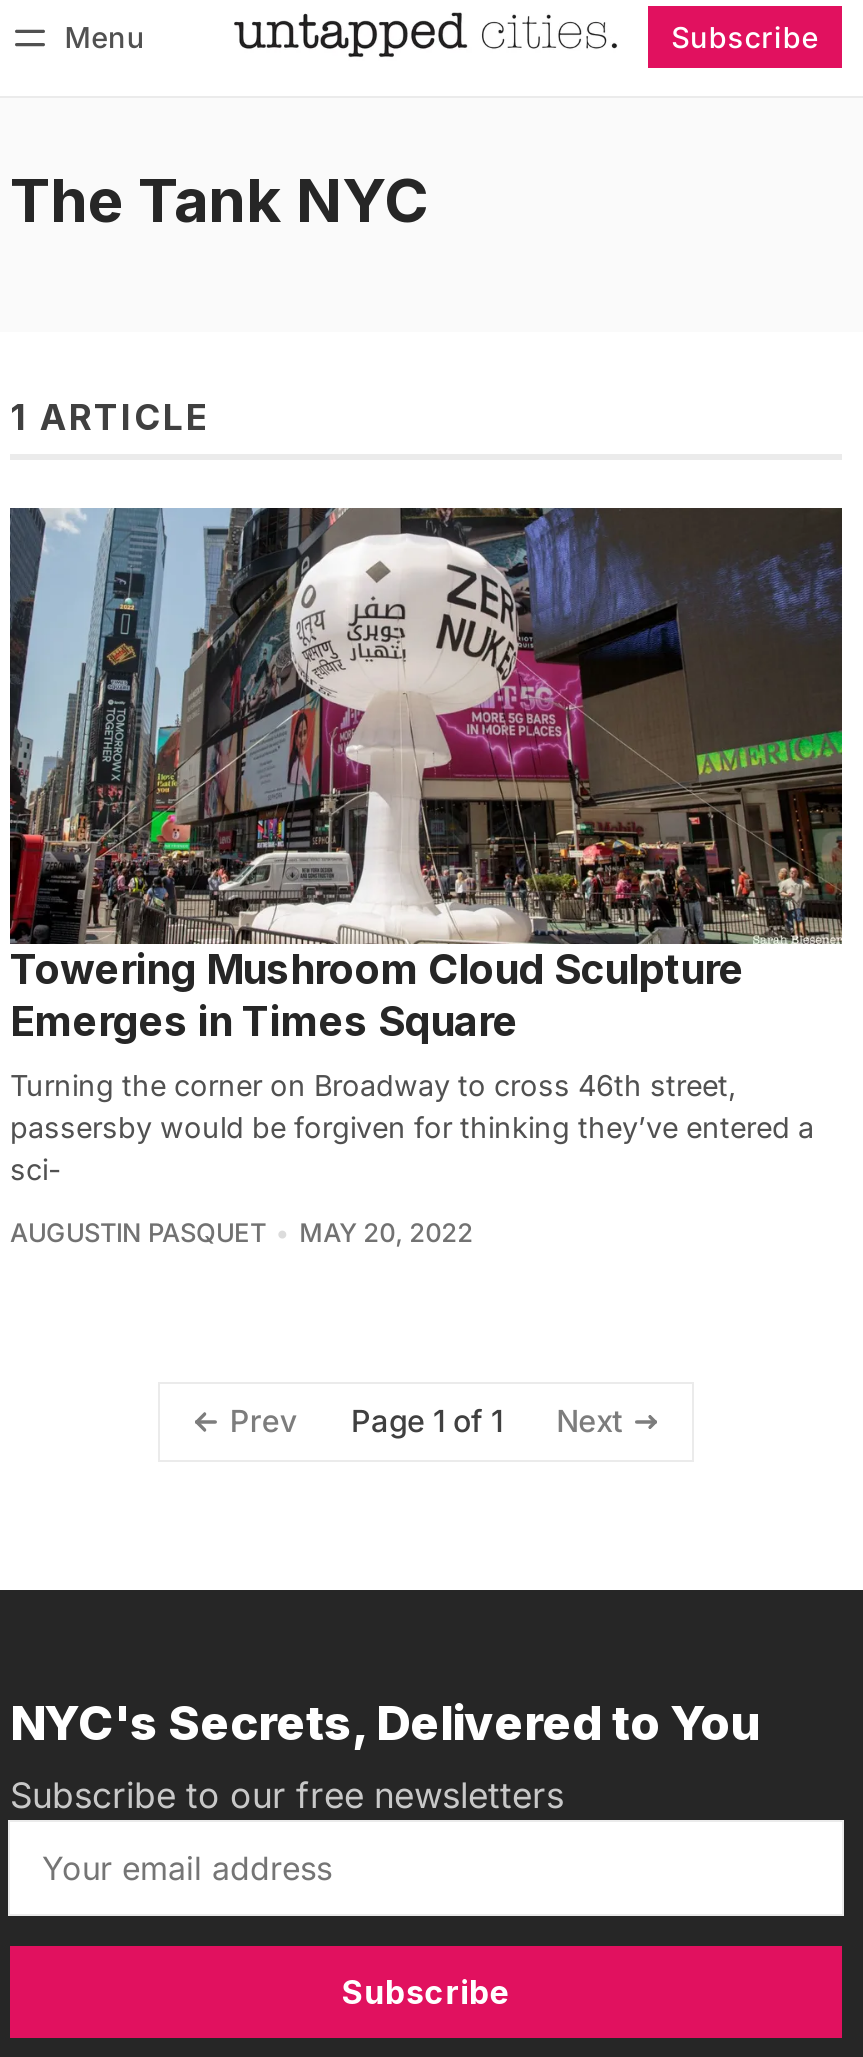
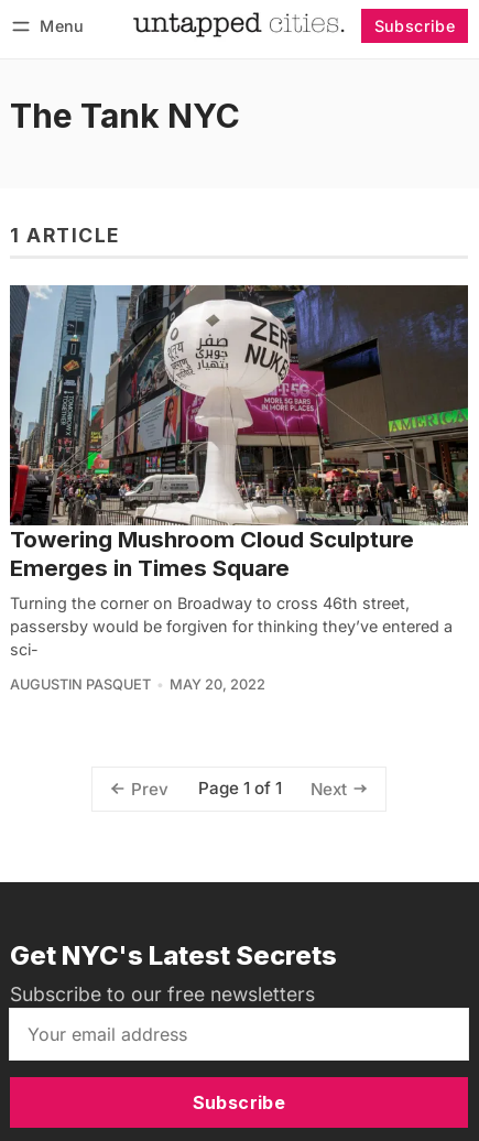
- NYC's Secrets, Delivered to You
+ Get NYC's Latest Secrets
